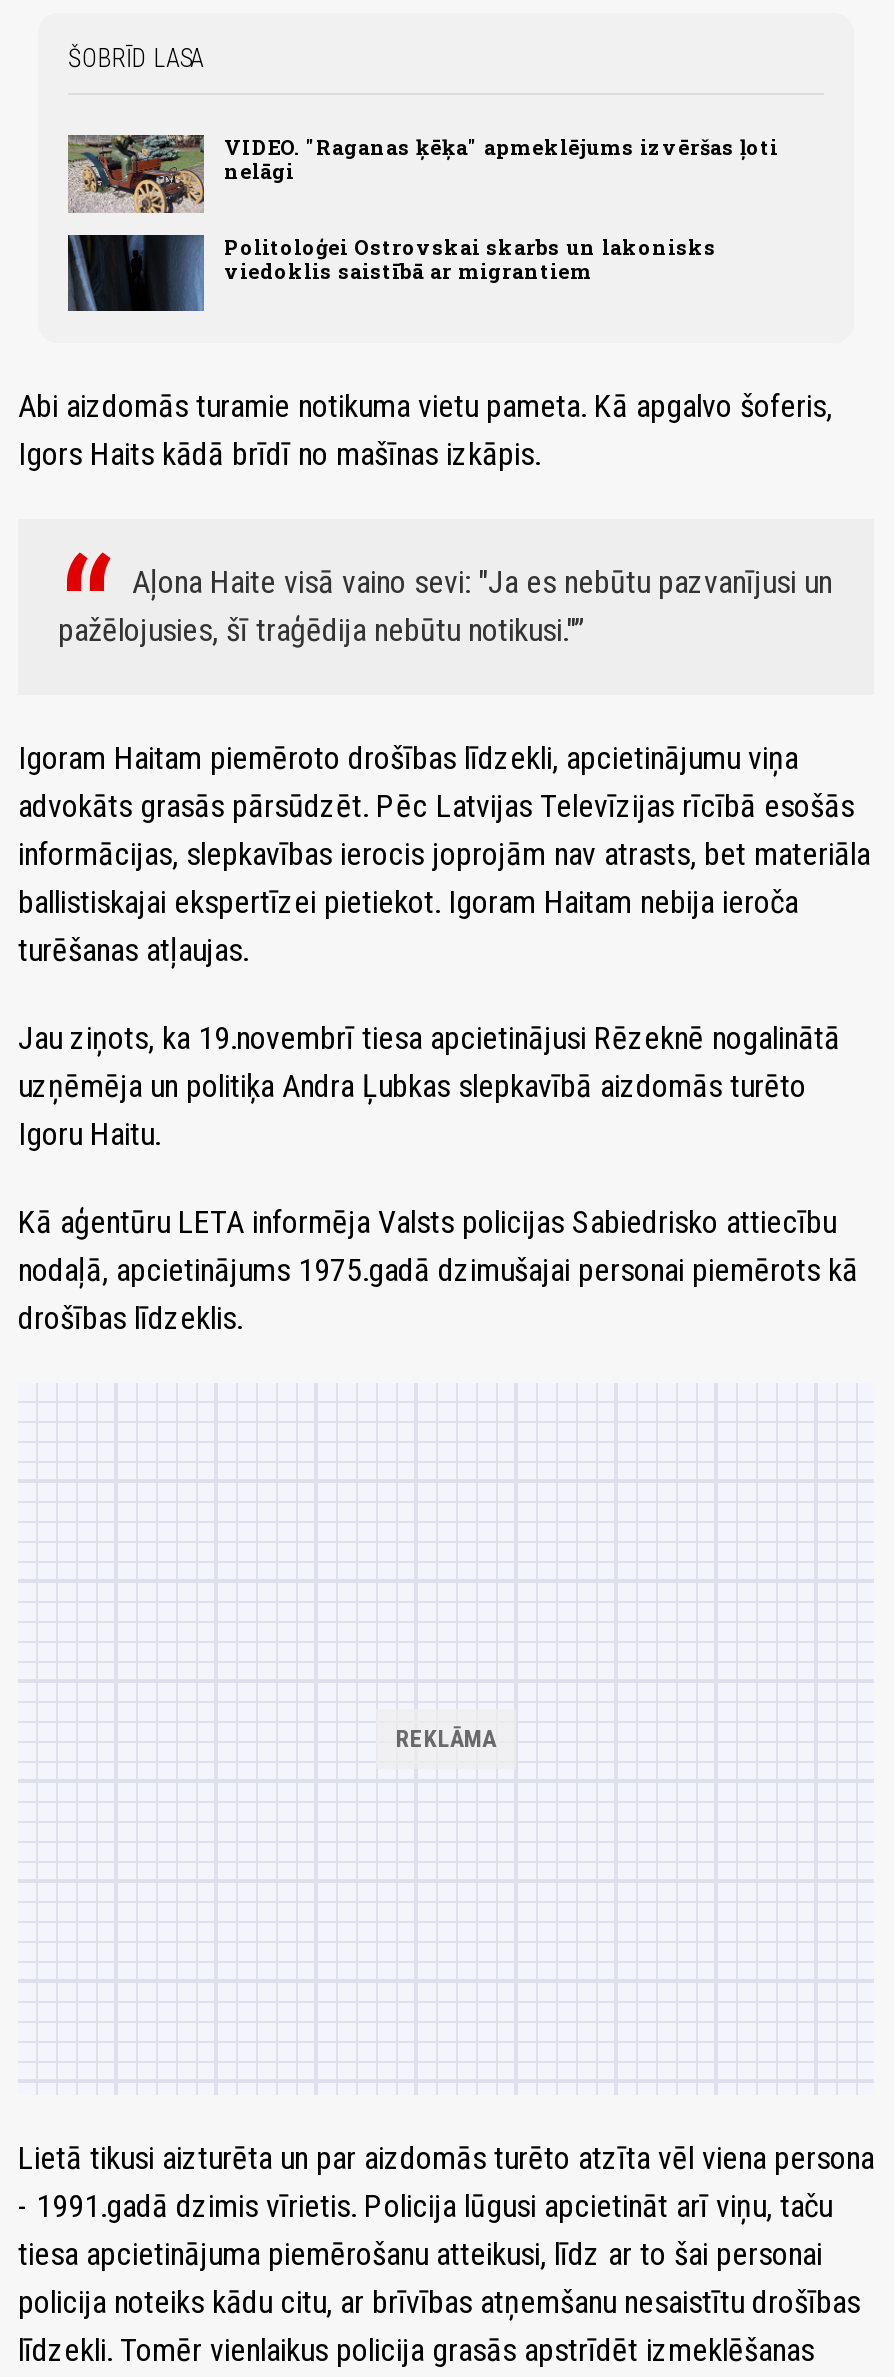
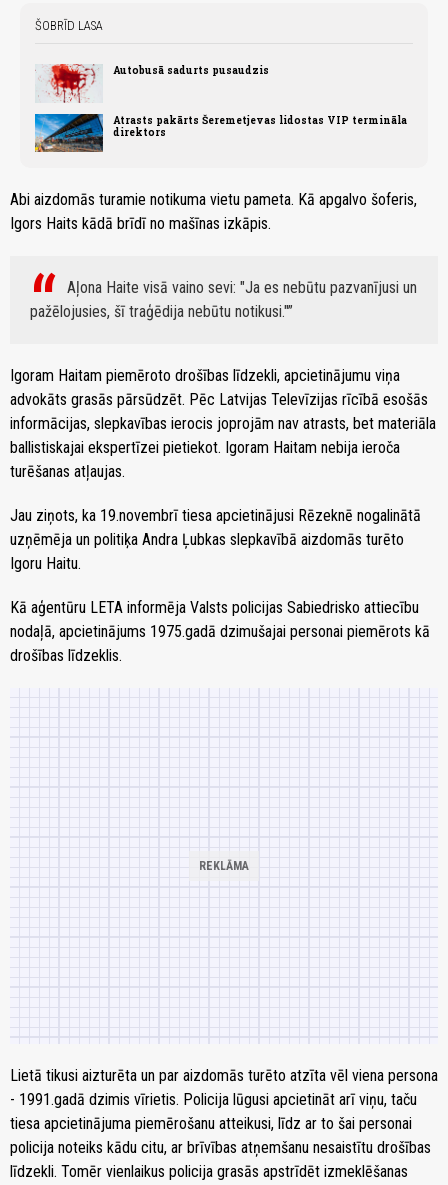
- [image]
- VIDEO. "Raganas ķēķa" apmeklējums izvēršas ļoti
- nelāgi
+ [image]
+ Autobusā sadurts pusaudzis

- [image]
- Politoloģei Ostrovskai skarbs un lakonisks
- viedoklis saistībā ar migrantiem
+ [image]
+ Atrasts pakārts Šeremetjevas lidostas VIP termināla
+ direktors
